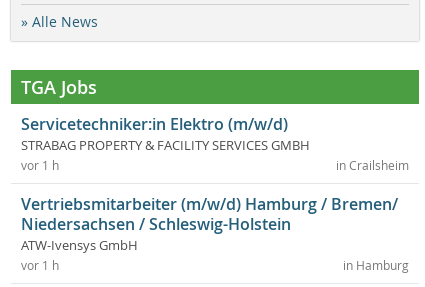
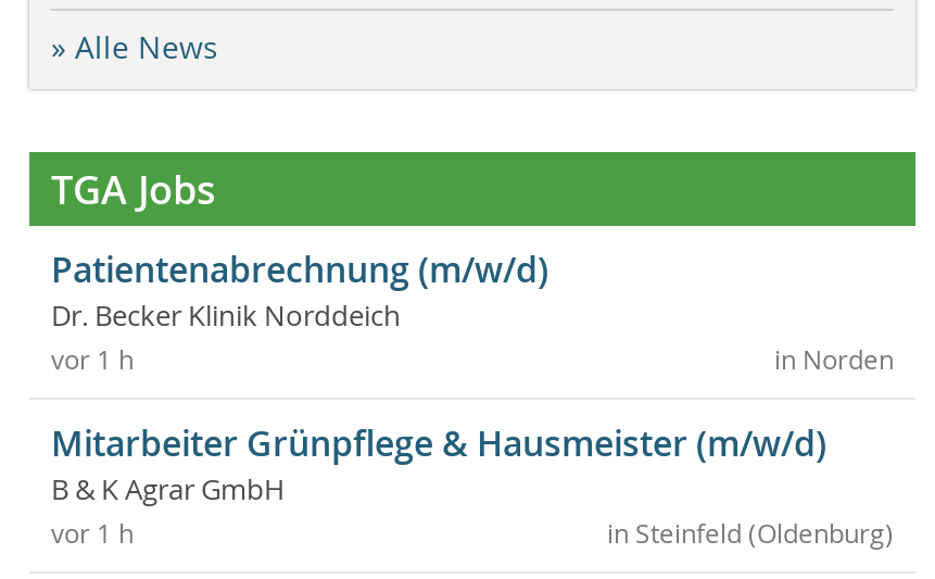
- Servicetechniker:in Elektro (m/w/d)
- STRABAG PROPERTY & FACILITY SERVICES GMBH
- in Crailsheim
+ Patientenabrechnung (m/w/d)
+ Dr. Becker Klinik Norddeich
+ in Norden

- Vertriebsmitarbeiter (m/w/d) Hamburg / Bremen/
- Niedersachsen / Schleswig-Holstein
- ATW-Ivensys GmbH
- in Hamburg
+ Mitarbeiter Grünpflege & Hausmeister (m/w/d)
+ B & K Agrar GmbH
+ in Steinfeld (Oldenburg)
